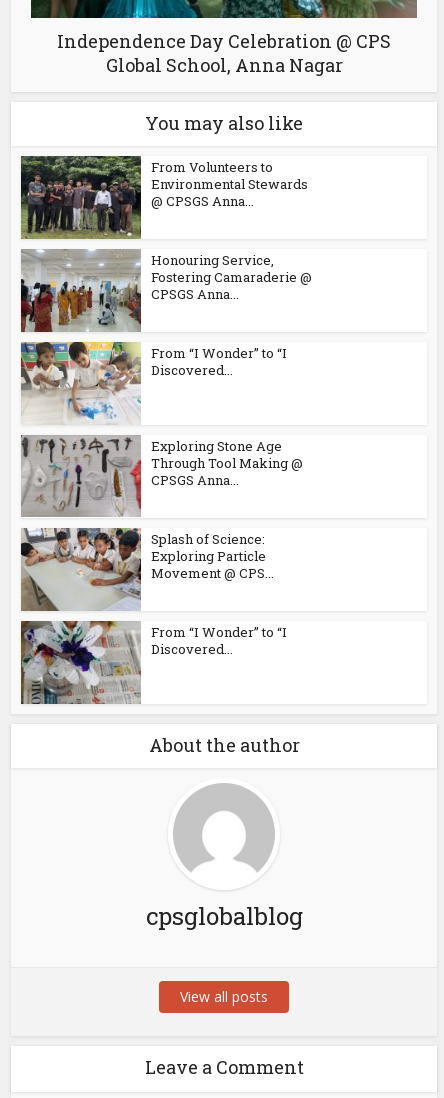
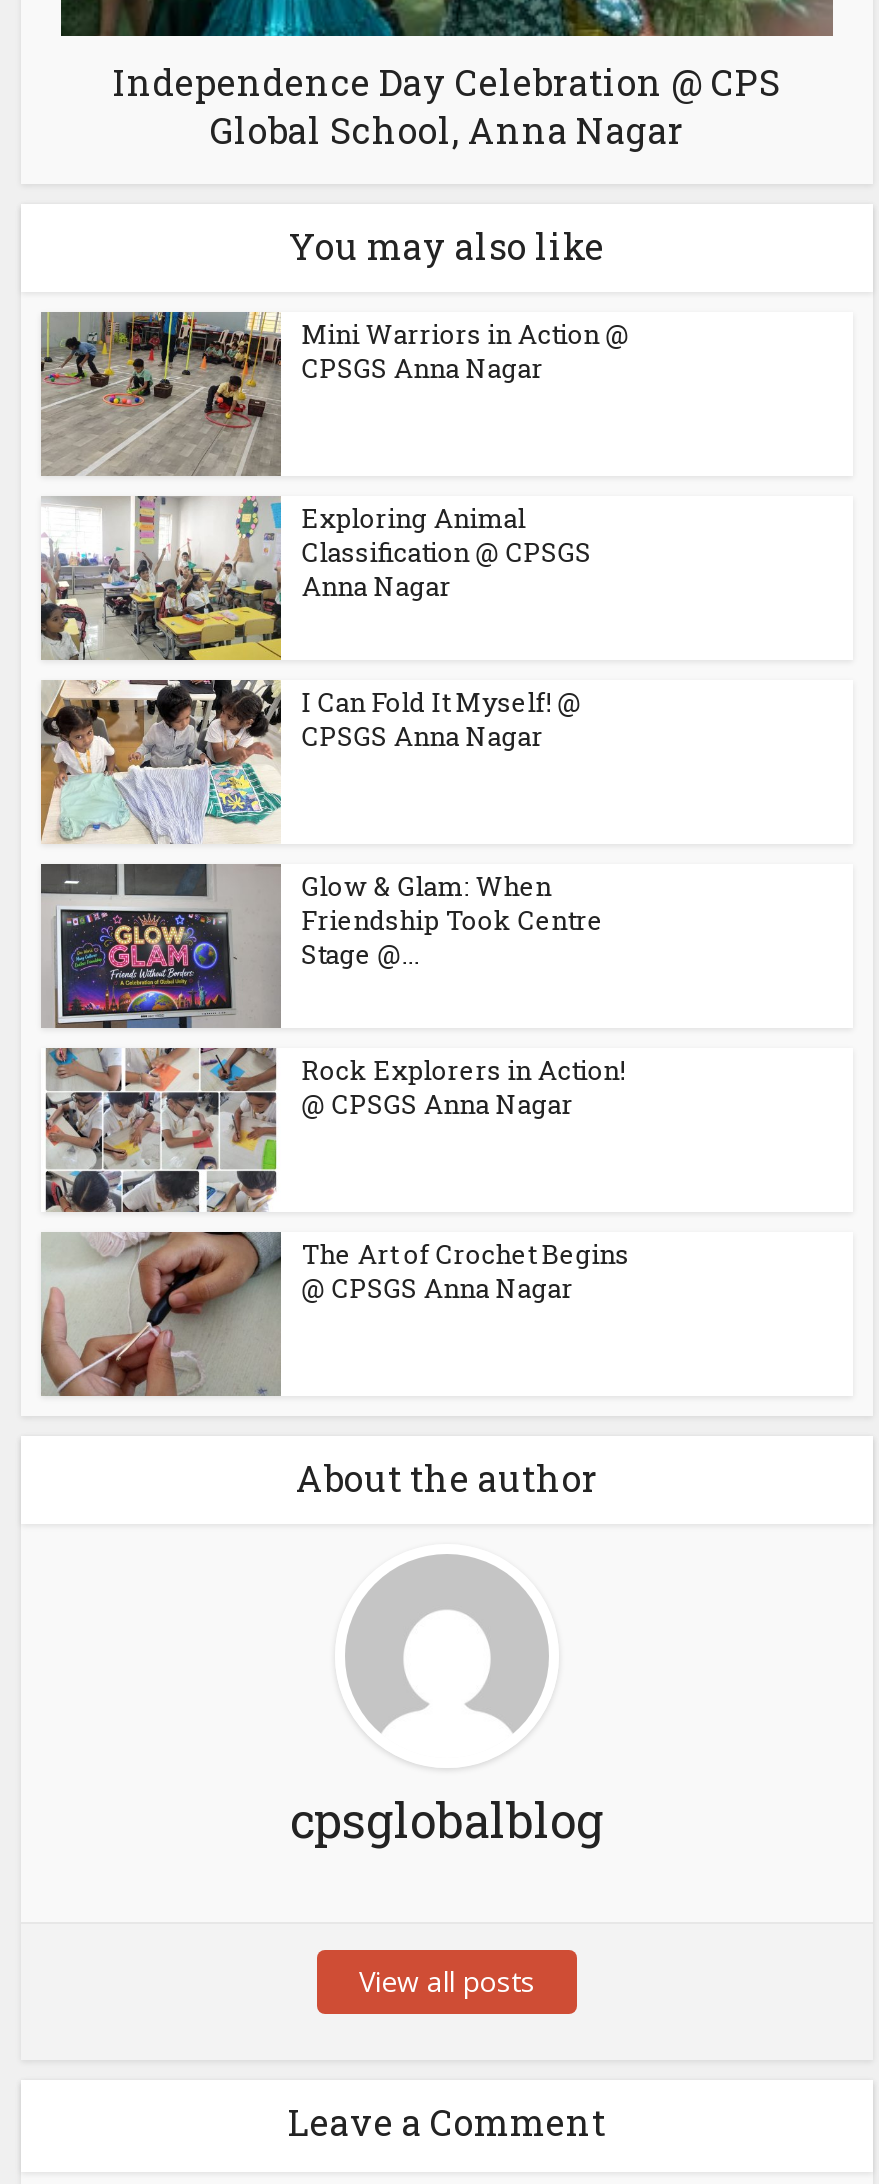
- [image]
- From Volunteers to
- Environmental Stewards
- @ CPSGS Anna...
+ [image]
+ Mini Warriors in Action @
+ CPSGS Anna Nagar

- [image]
- Honouring Service,
- Fostering Camaraderie @
- CPSGS Anna...
+ [image]
+ Exploring Animal
+ Classification @ CPSGS
+ Anna Nagar

- [image]
- From “I Wonder” to “I
- Discovered...
+ [image]
+ I Can Fold It Myself! @
+ CPSGS Anna Nagar

- [image]
- Exploring Stone Age
- Through Tool Making @
- CPSGS Anna...
+ [image]
+ Glow & Glam: When
+ Friendship Took Centre
+ Stage @...

- [image]
- Splash of Science:
- Exploring Particle
- Movement @ CPS...
+ [image]
+ Rock Explorers in Action!
+ @ CPSGS Anna Nagar

- [image]
- From “I Wonder” to “I
- Discovered...
+ [image]
+ The Art of Crochet Begins
+ @ CPSGS Anna Nagar
